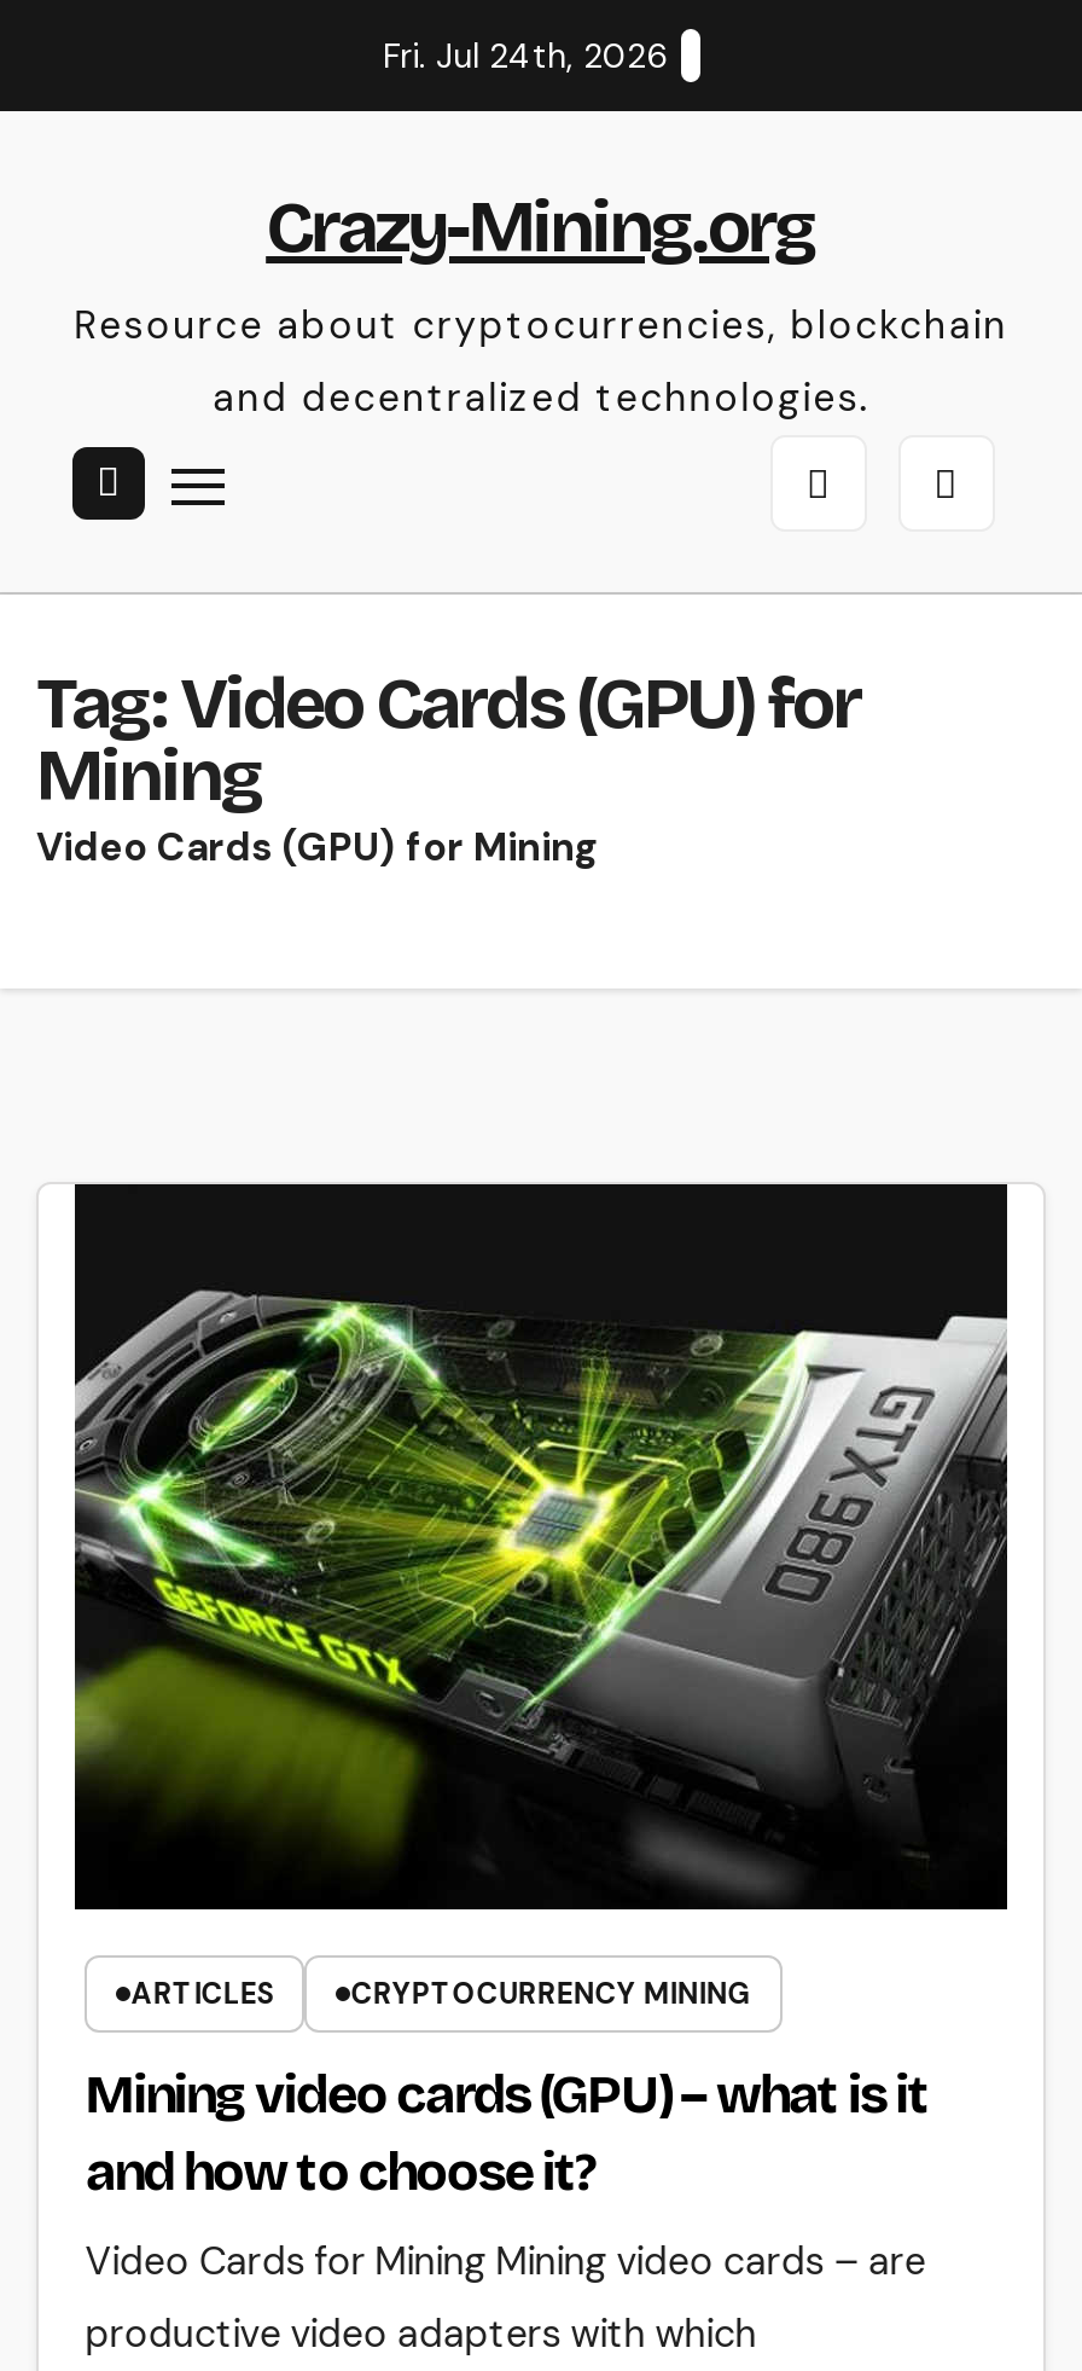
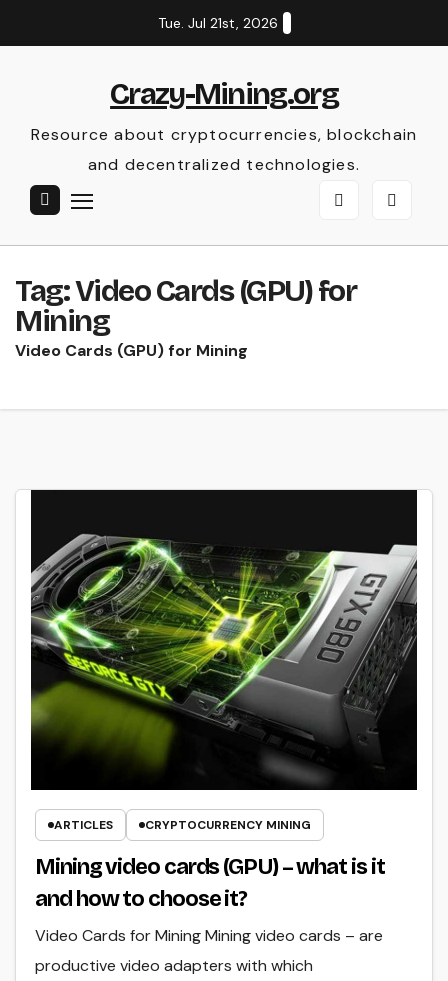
- Fri. Jul 24th, 2026
+ Tue. Jul 21st, 2026
